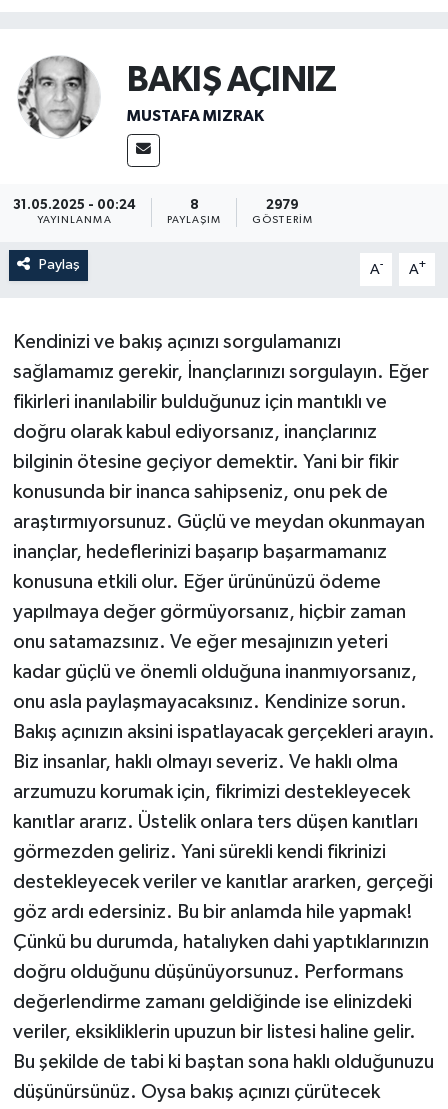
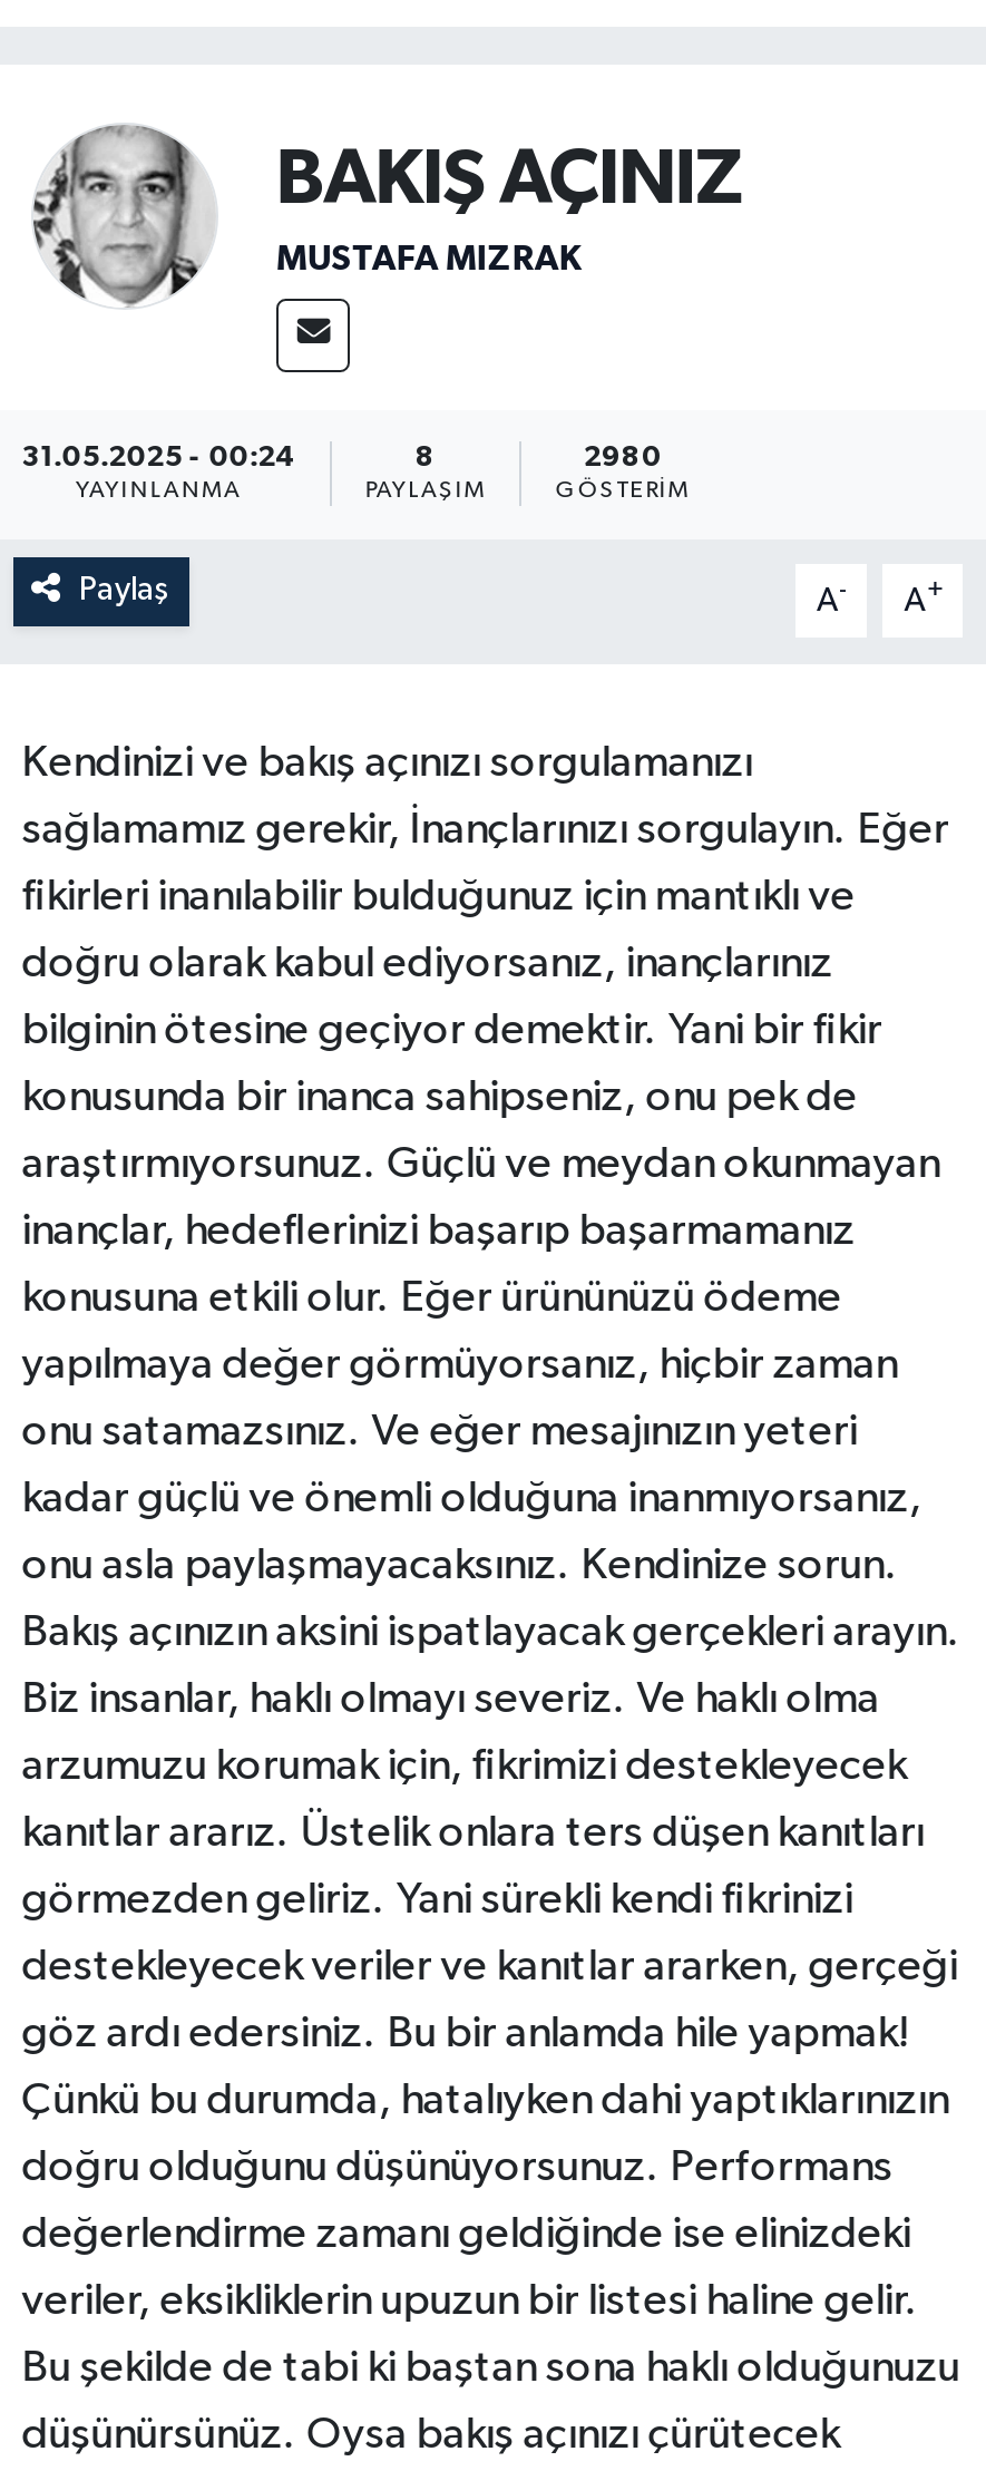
- 2979
+ 2980
